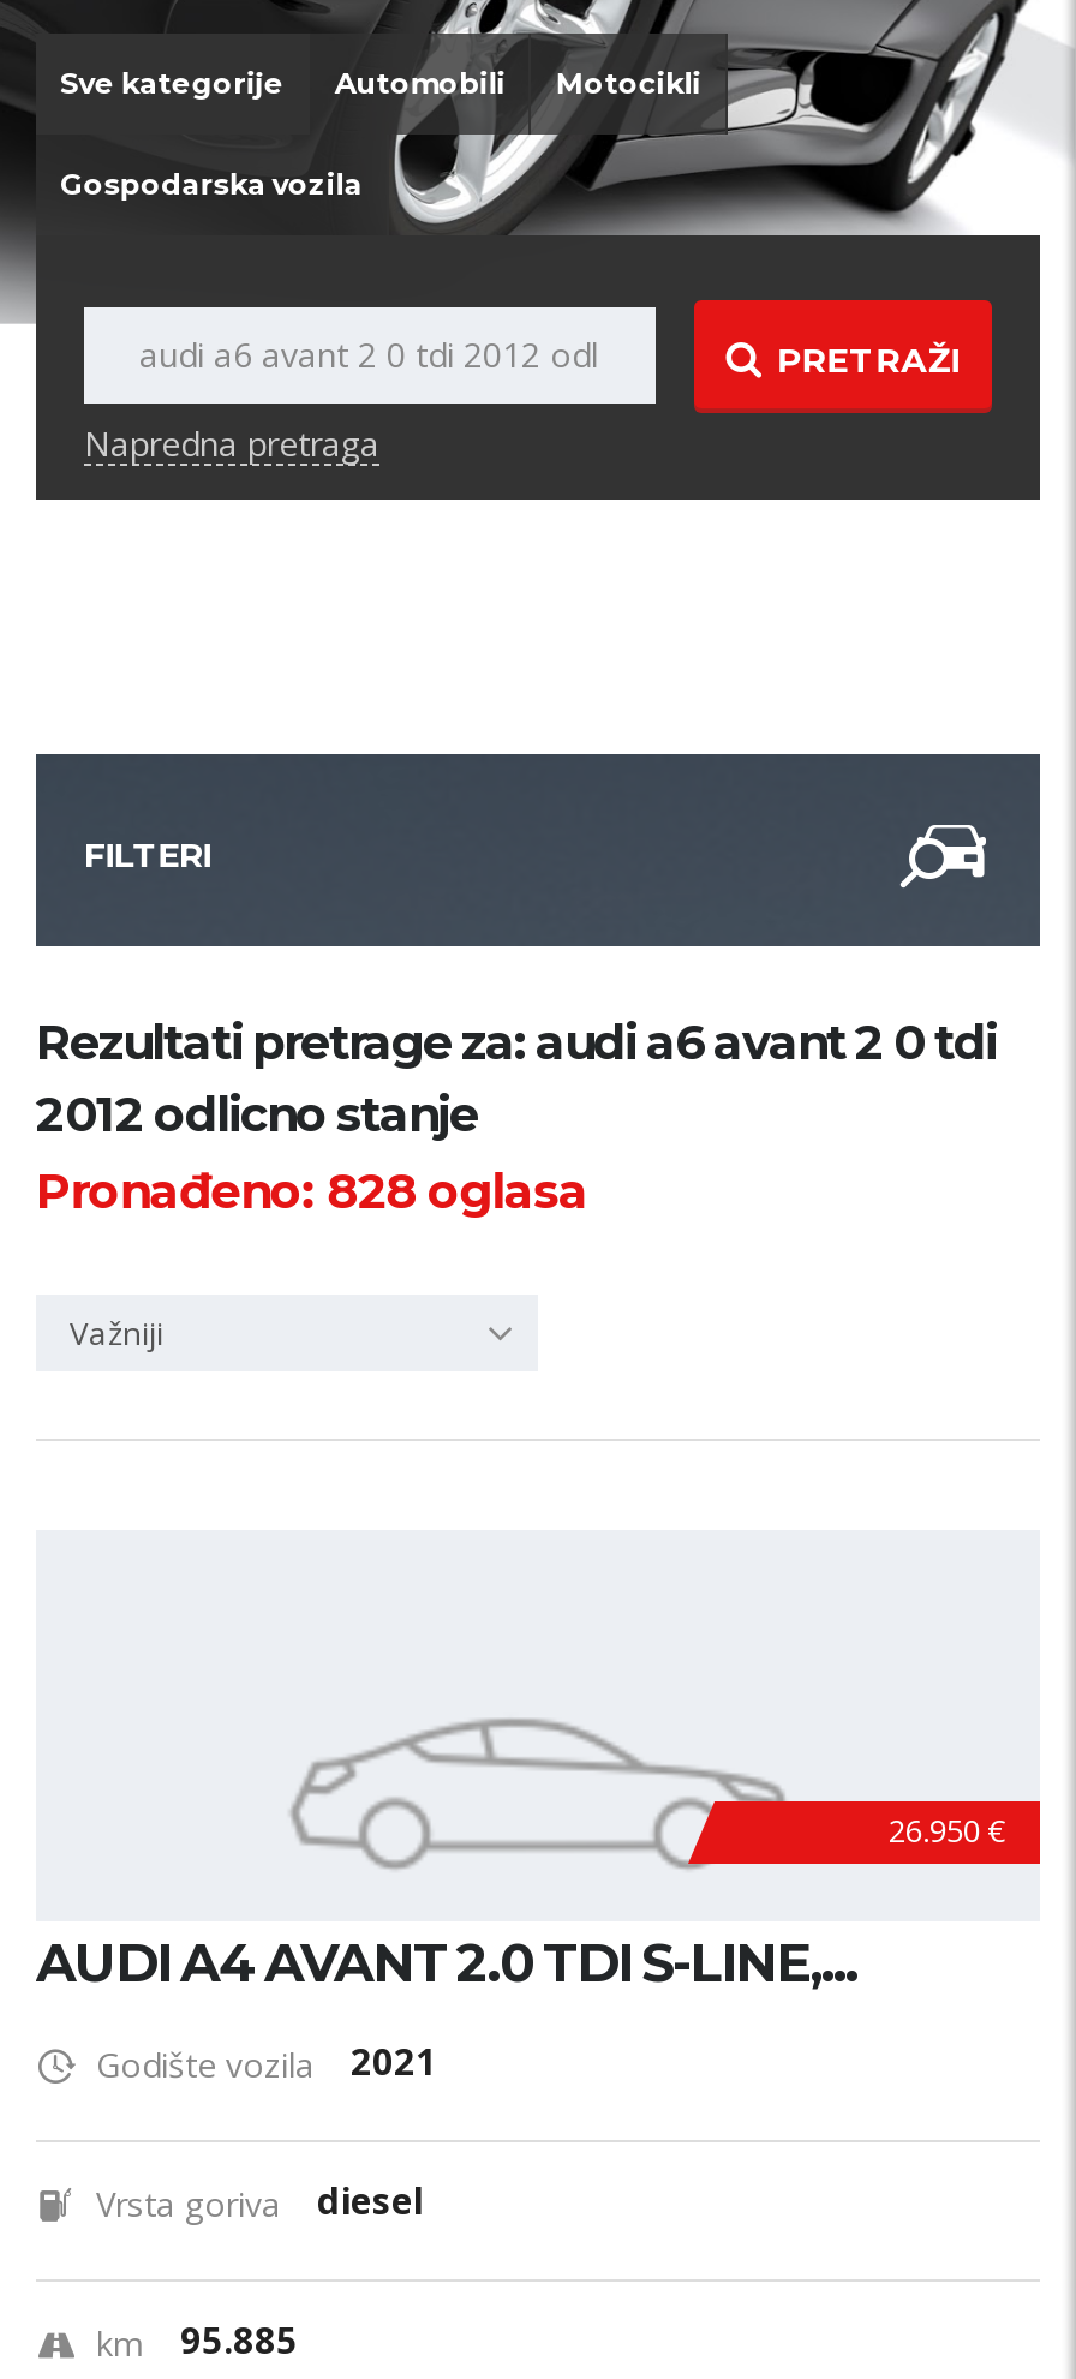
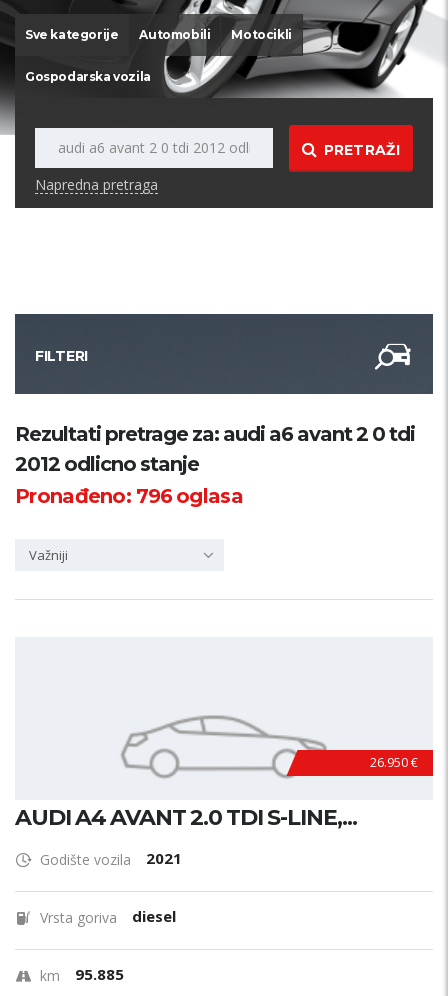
- Pronađeno: 828 oglasa
+ Pronađeno: 796 oglasa
